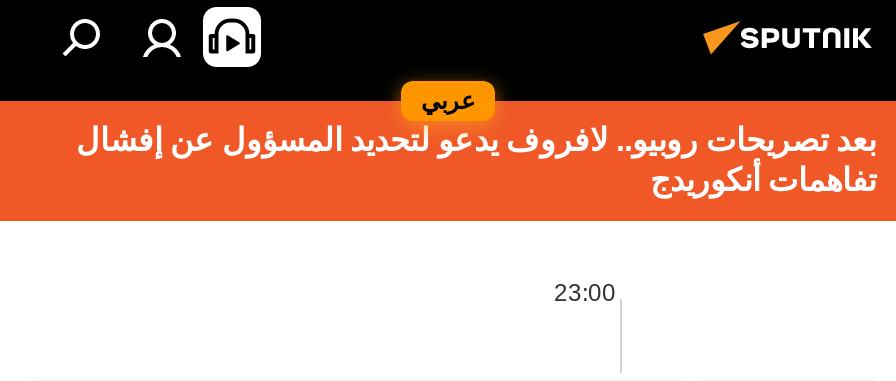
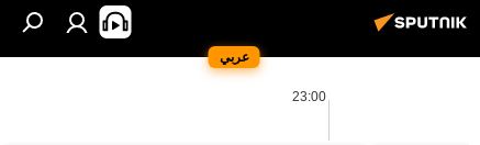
- [image]
- بعد تصريحات روبيو.. لافروف يدعو لتحديد المسؤول عن إفشال
- تفاهمات أنكوريدج
